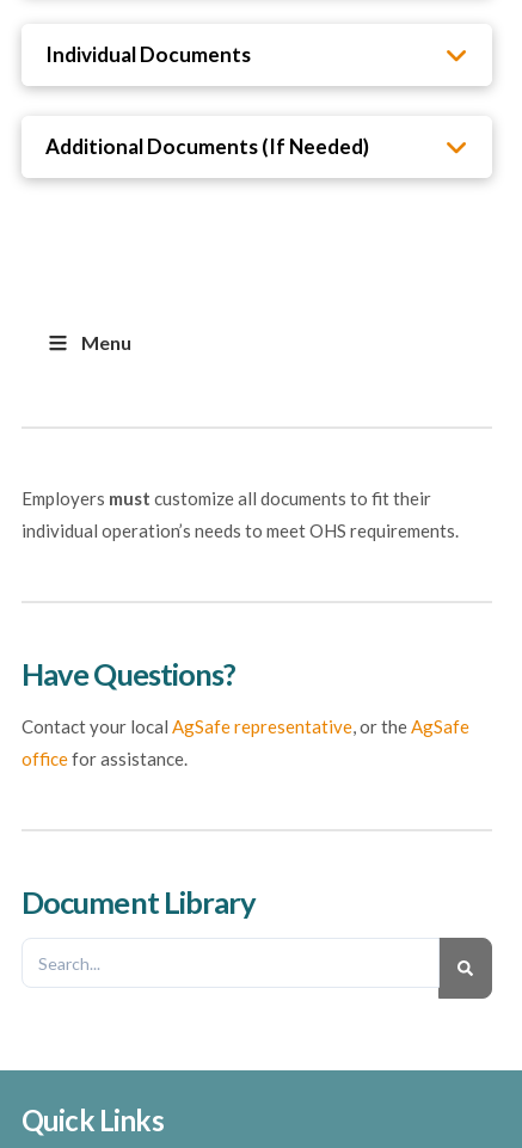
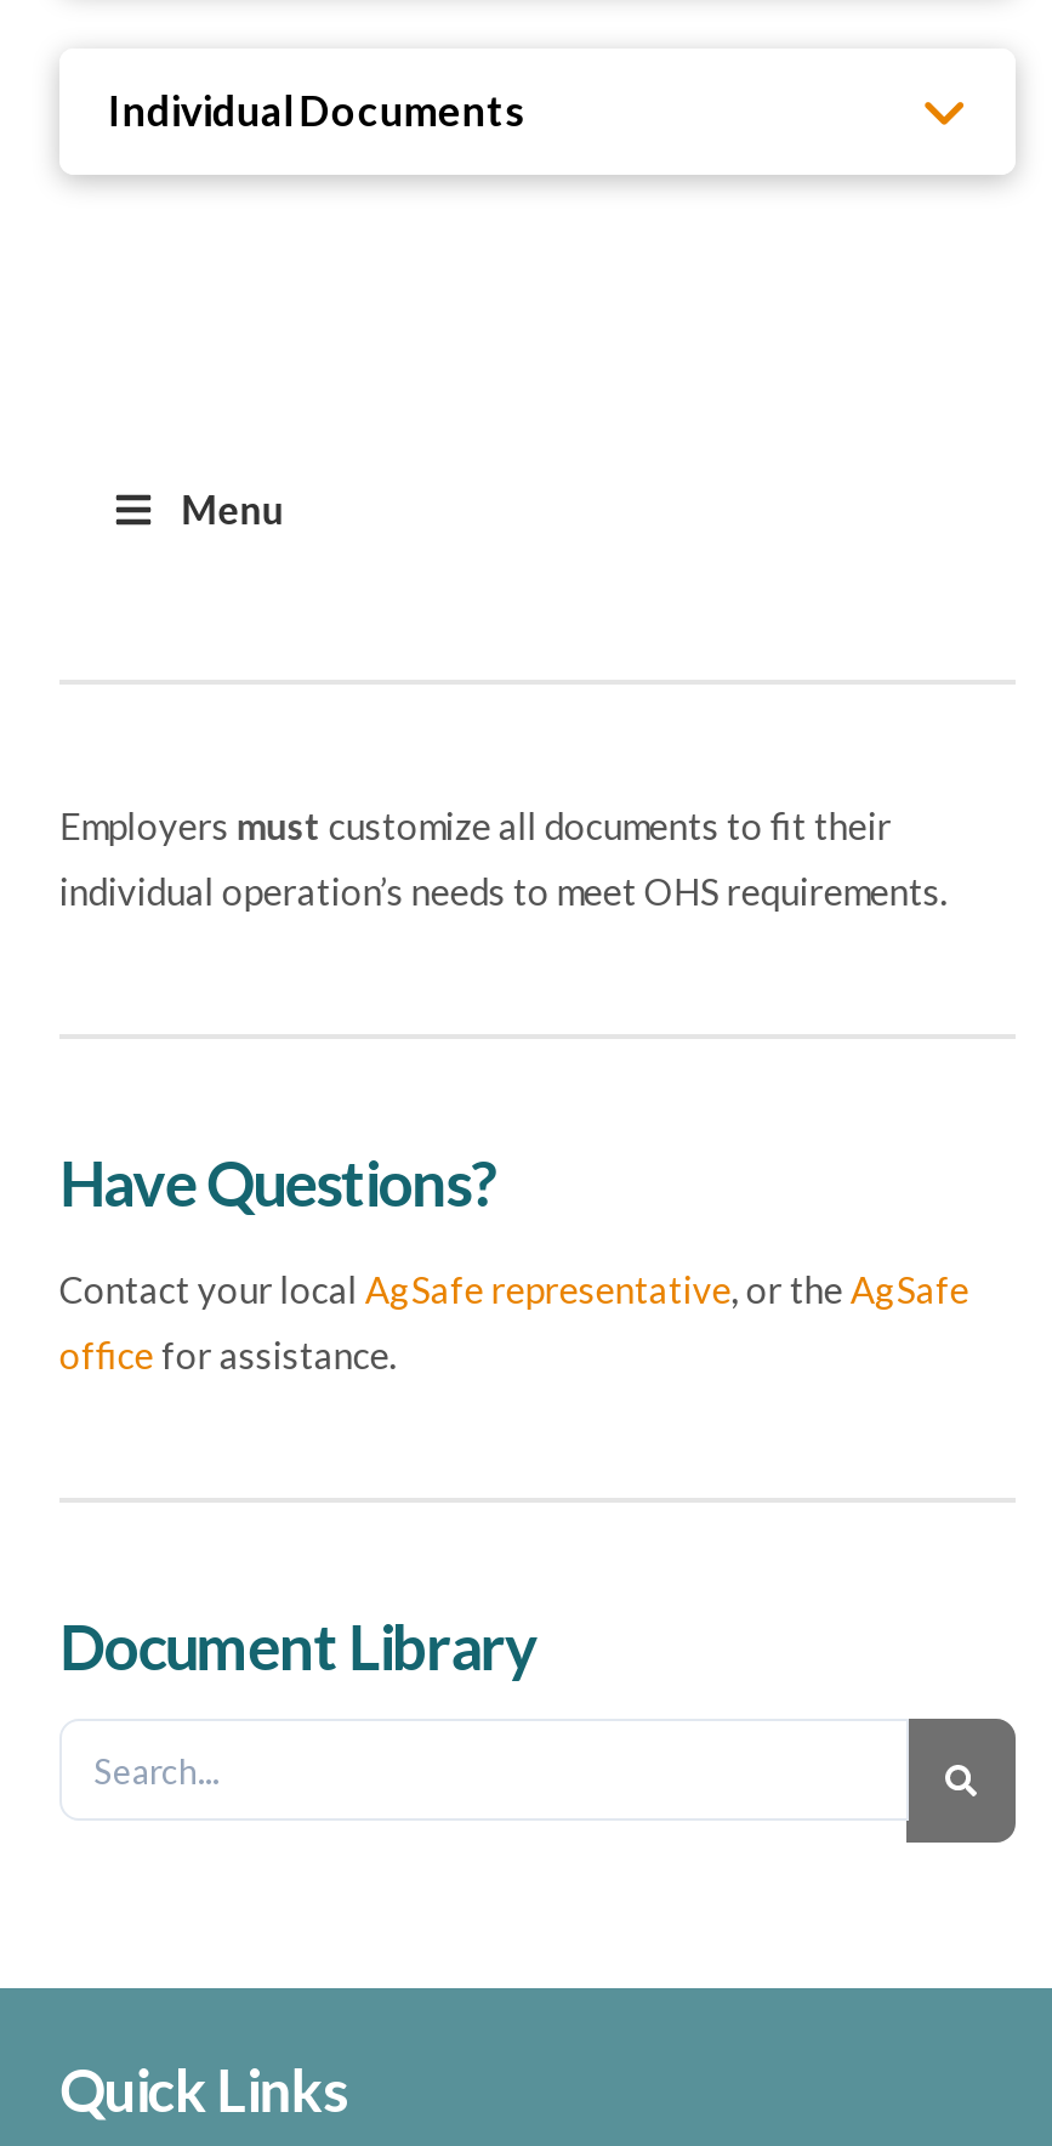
- Additional Documents (If Needed)
